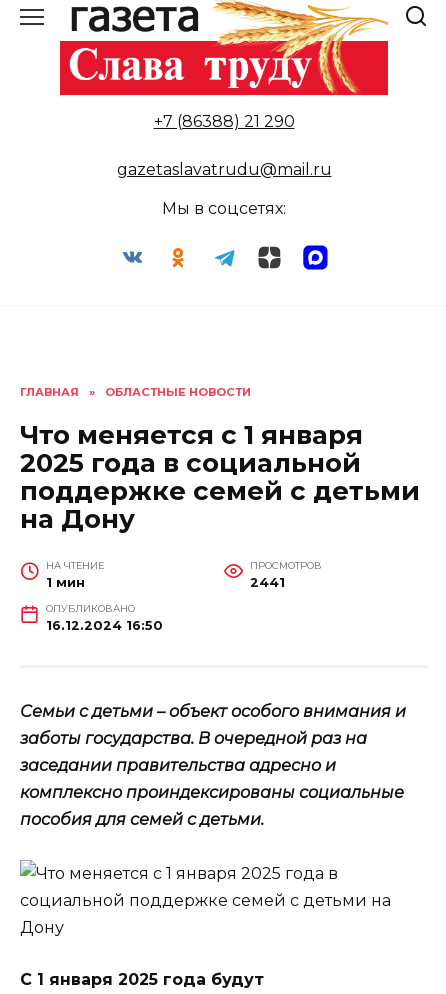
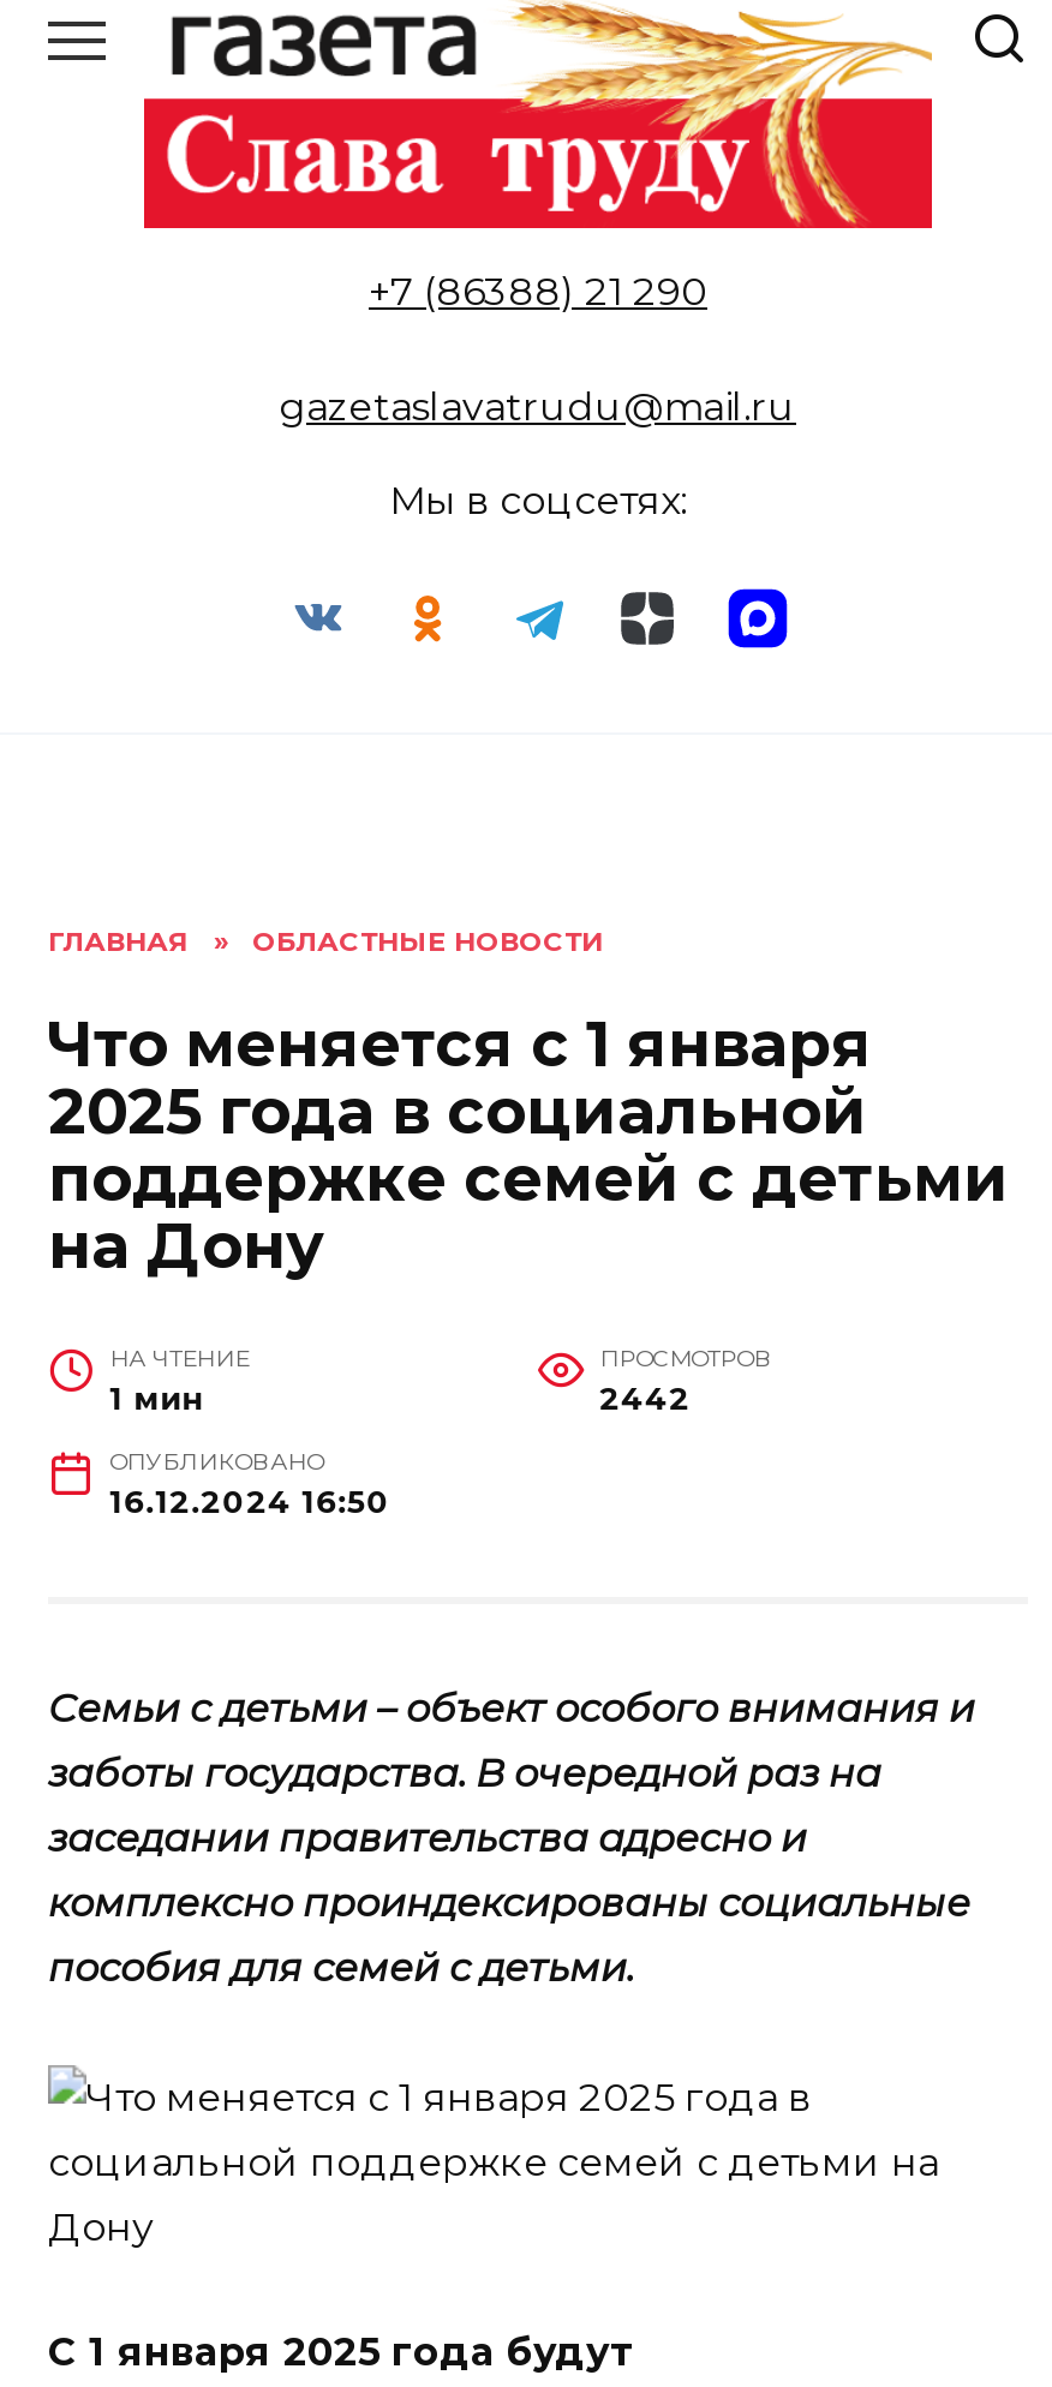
- 2441
+ 2442
